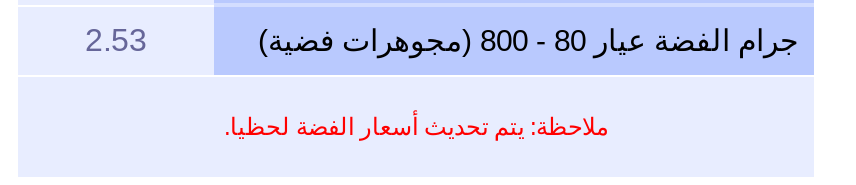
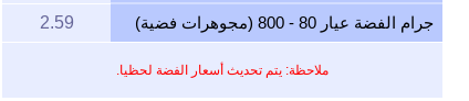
- 2.53
+ 2.59
